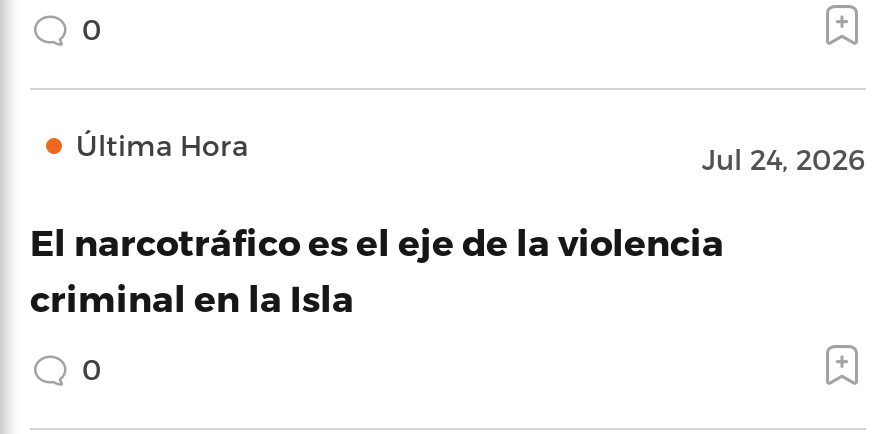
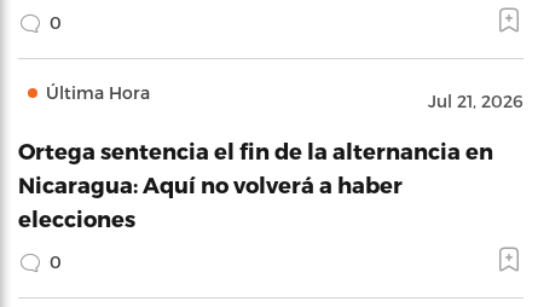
- Jul 24, 2026
+ Jul 21, 2026

- El narcotráfico es el eje de la violencia
- criminal en la Isla
+ Ortega sentencia el fin de la alternancia en
+ Nicaragua: Aquí no volverá a haber
+ elecciones
